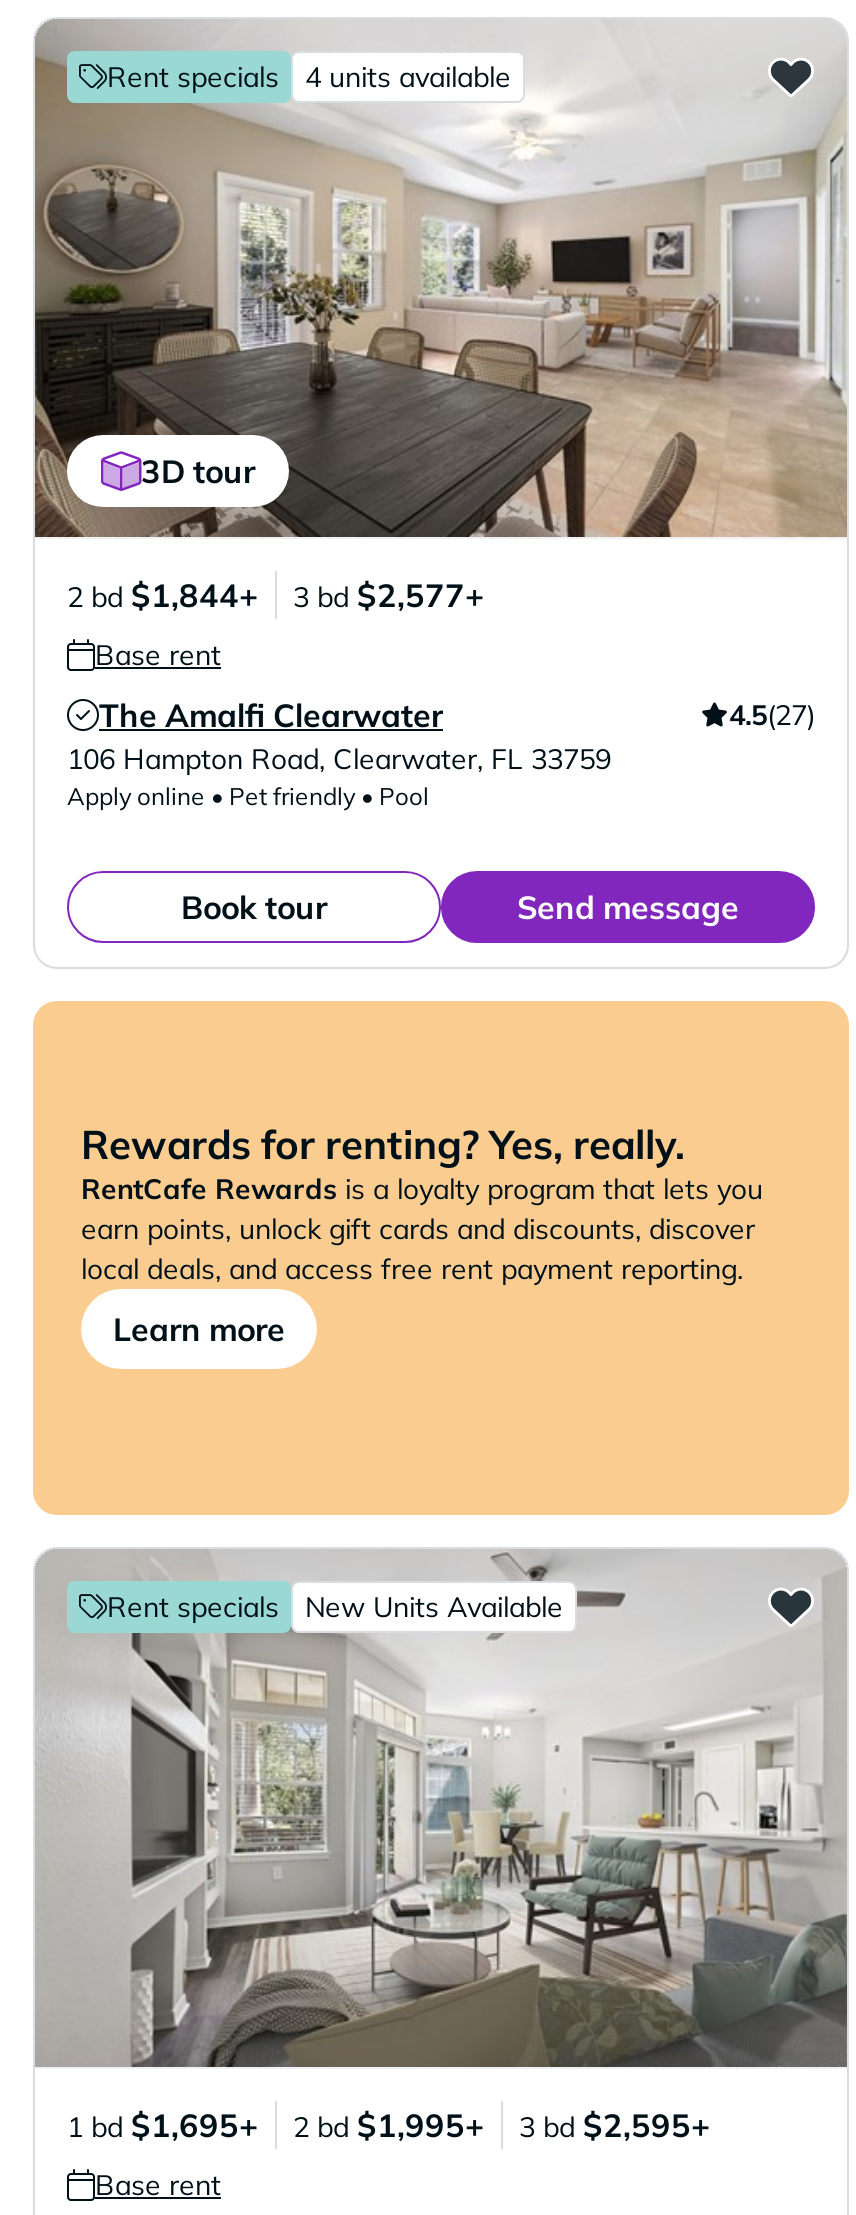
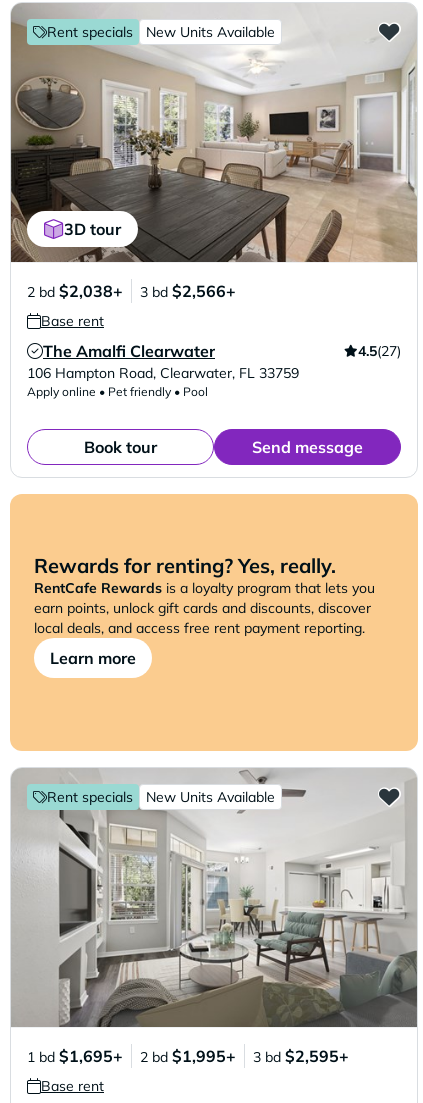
- 4 units available
+ New Units Available

- 2 bd $1,844+
+ 2 bd $2,038+

- 3 bd $2,577+
+ 3 bd $2,566+
